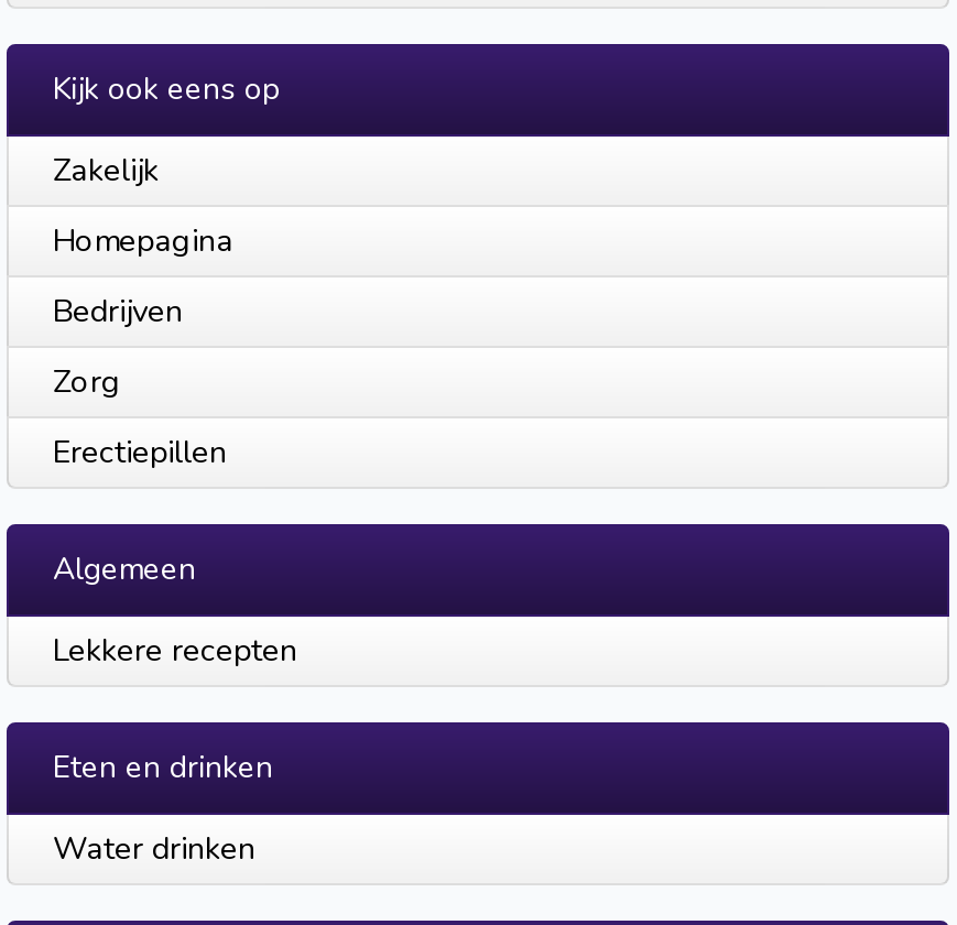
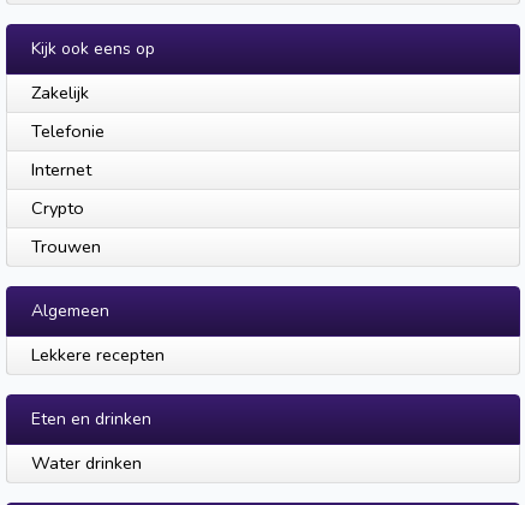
- Homepagina
+ Telefonie

- Bedrijven
+ Internet

- Zorg
+ Crypto

- Erectiepillen
+ Trouwen
